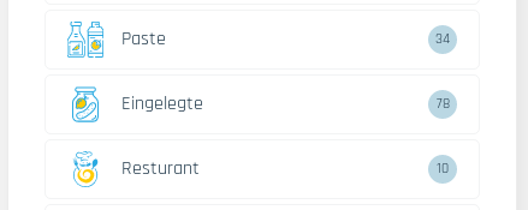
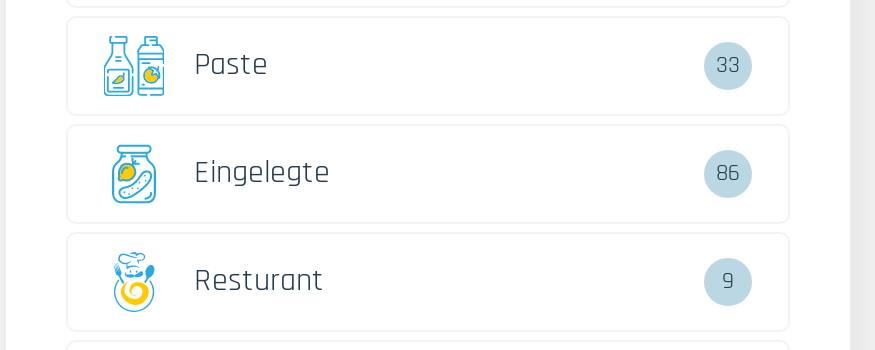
- 34
+ 33

- 78
+ 86

- 10
+ 9
